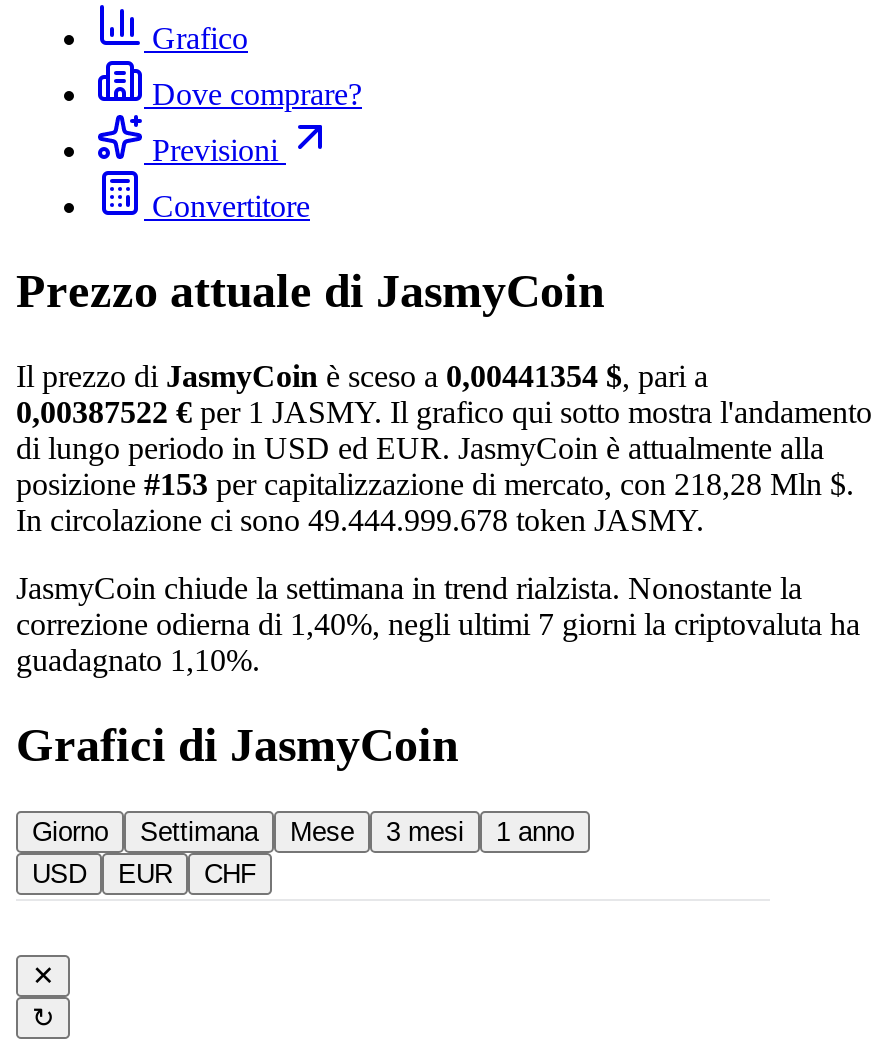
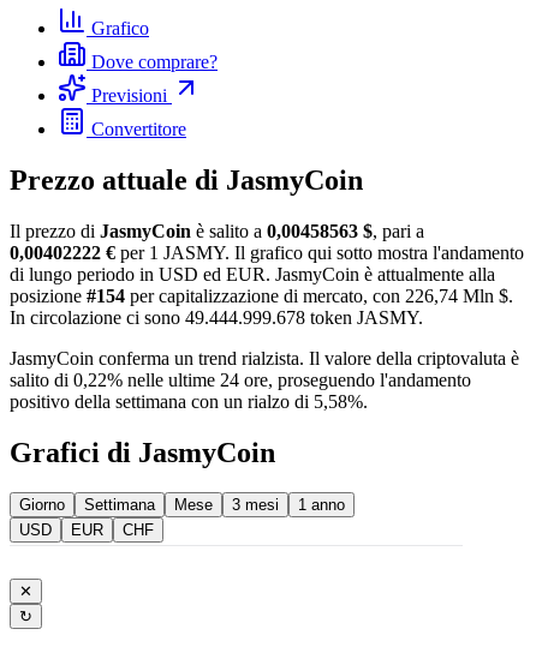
- Il prezzo di JasmyCoin è sceso a 0,00441354 $, pari a
+ Il prezzo di JasmyCoin è salito a 0,00458563 $, pari a

- 0,00387522 €per 1 JASMY. Il grafico qui sotto mostra l'andamento
+ 0,00402222 €per 1 JASMY. Il grafico qui sotto mostra l'andamento

- posizione #153 per capitalizzazione di mercato, con 218,28 Mln $.
+ posizione #154 per capitalizzazione di mercato, con 226,74 Mln $.

- JasmyCoin chiude la settimana in trend rialzista. Nonostante la
- correzione odierna di 1,40%, negli ultimi 7 giorni la criptovaluta ha
- guadagnato 1,10%.
+ JasmyCoin conferma un trend rialzista. Il valore della criptovaluta è
+ salito di 0,22% nelle ultime 24 ore, proseguendo l'andamento
+ positivo della settimana con un rialzo di 5,58%.
